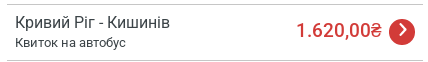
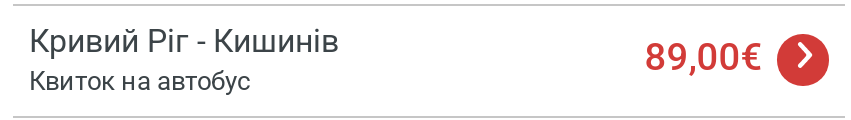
- 1.620,00₴
+ 89,00€
